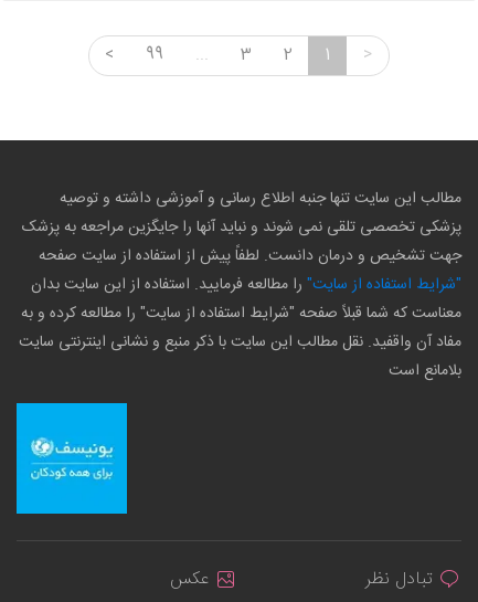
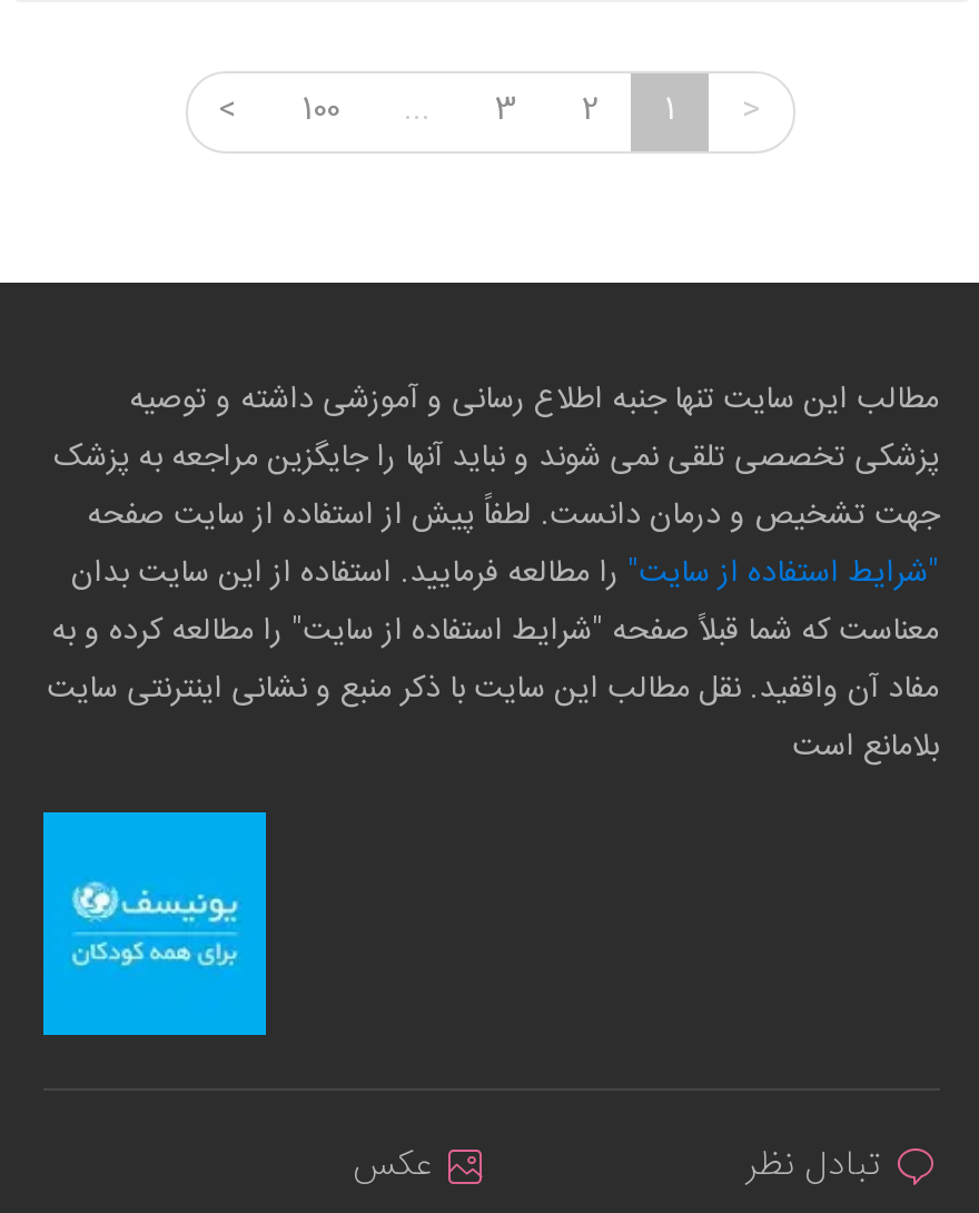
- 99
+ 100
